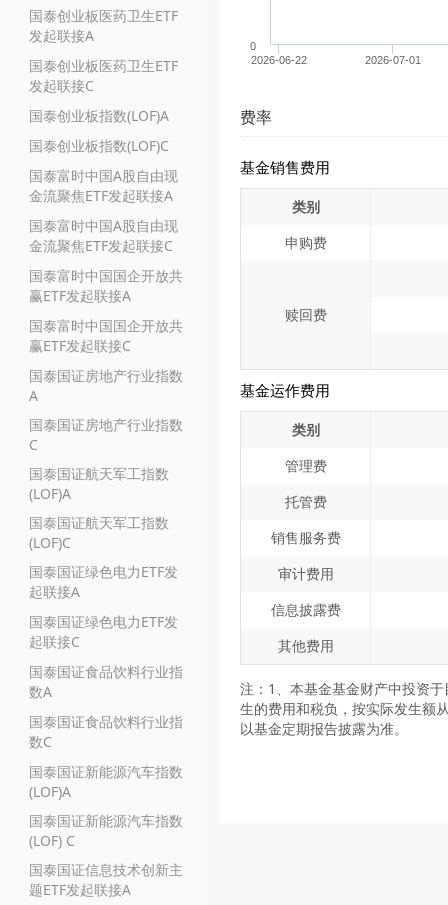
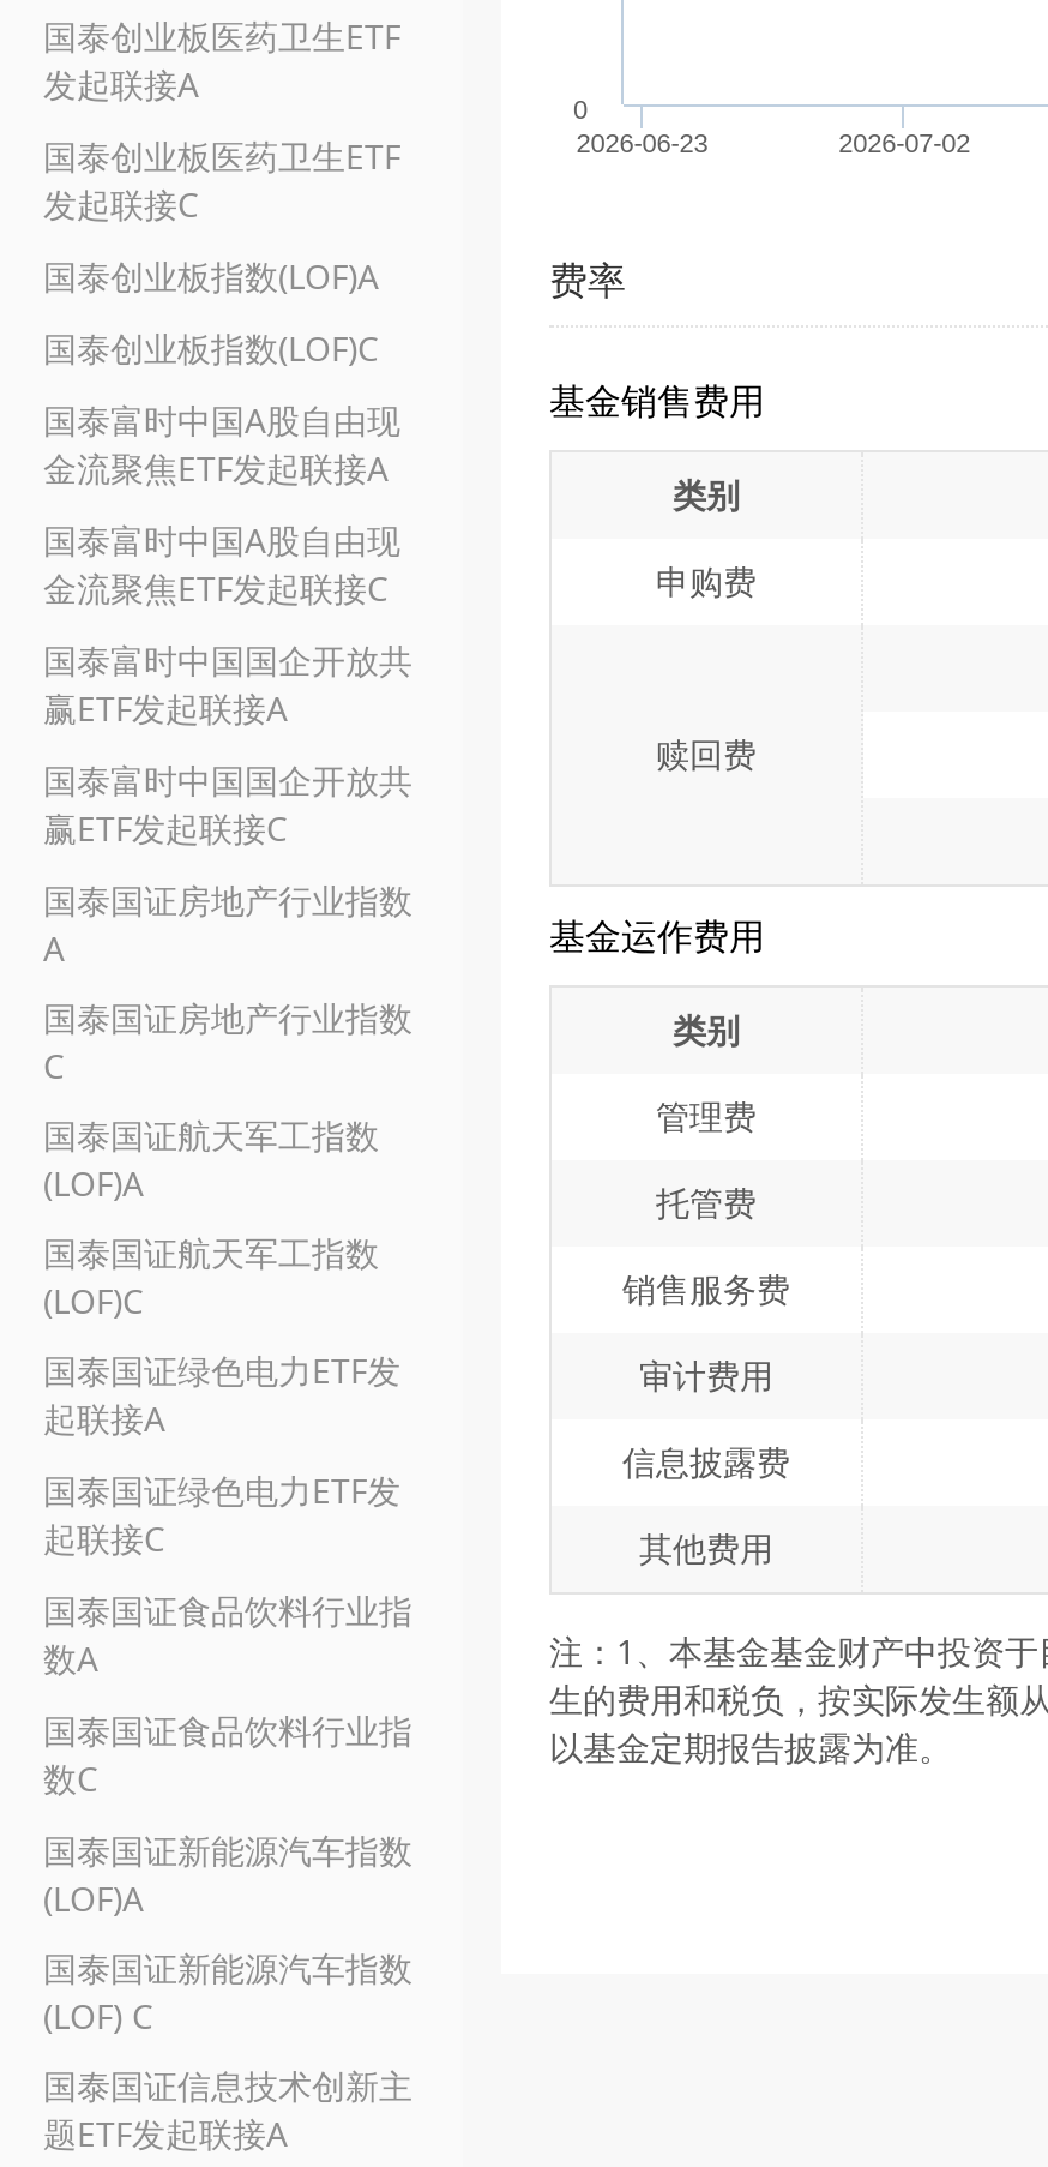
- 2026-06-22
+ 2026-06-23

- 2026-07-01
+ 2026-07-02
